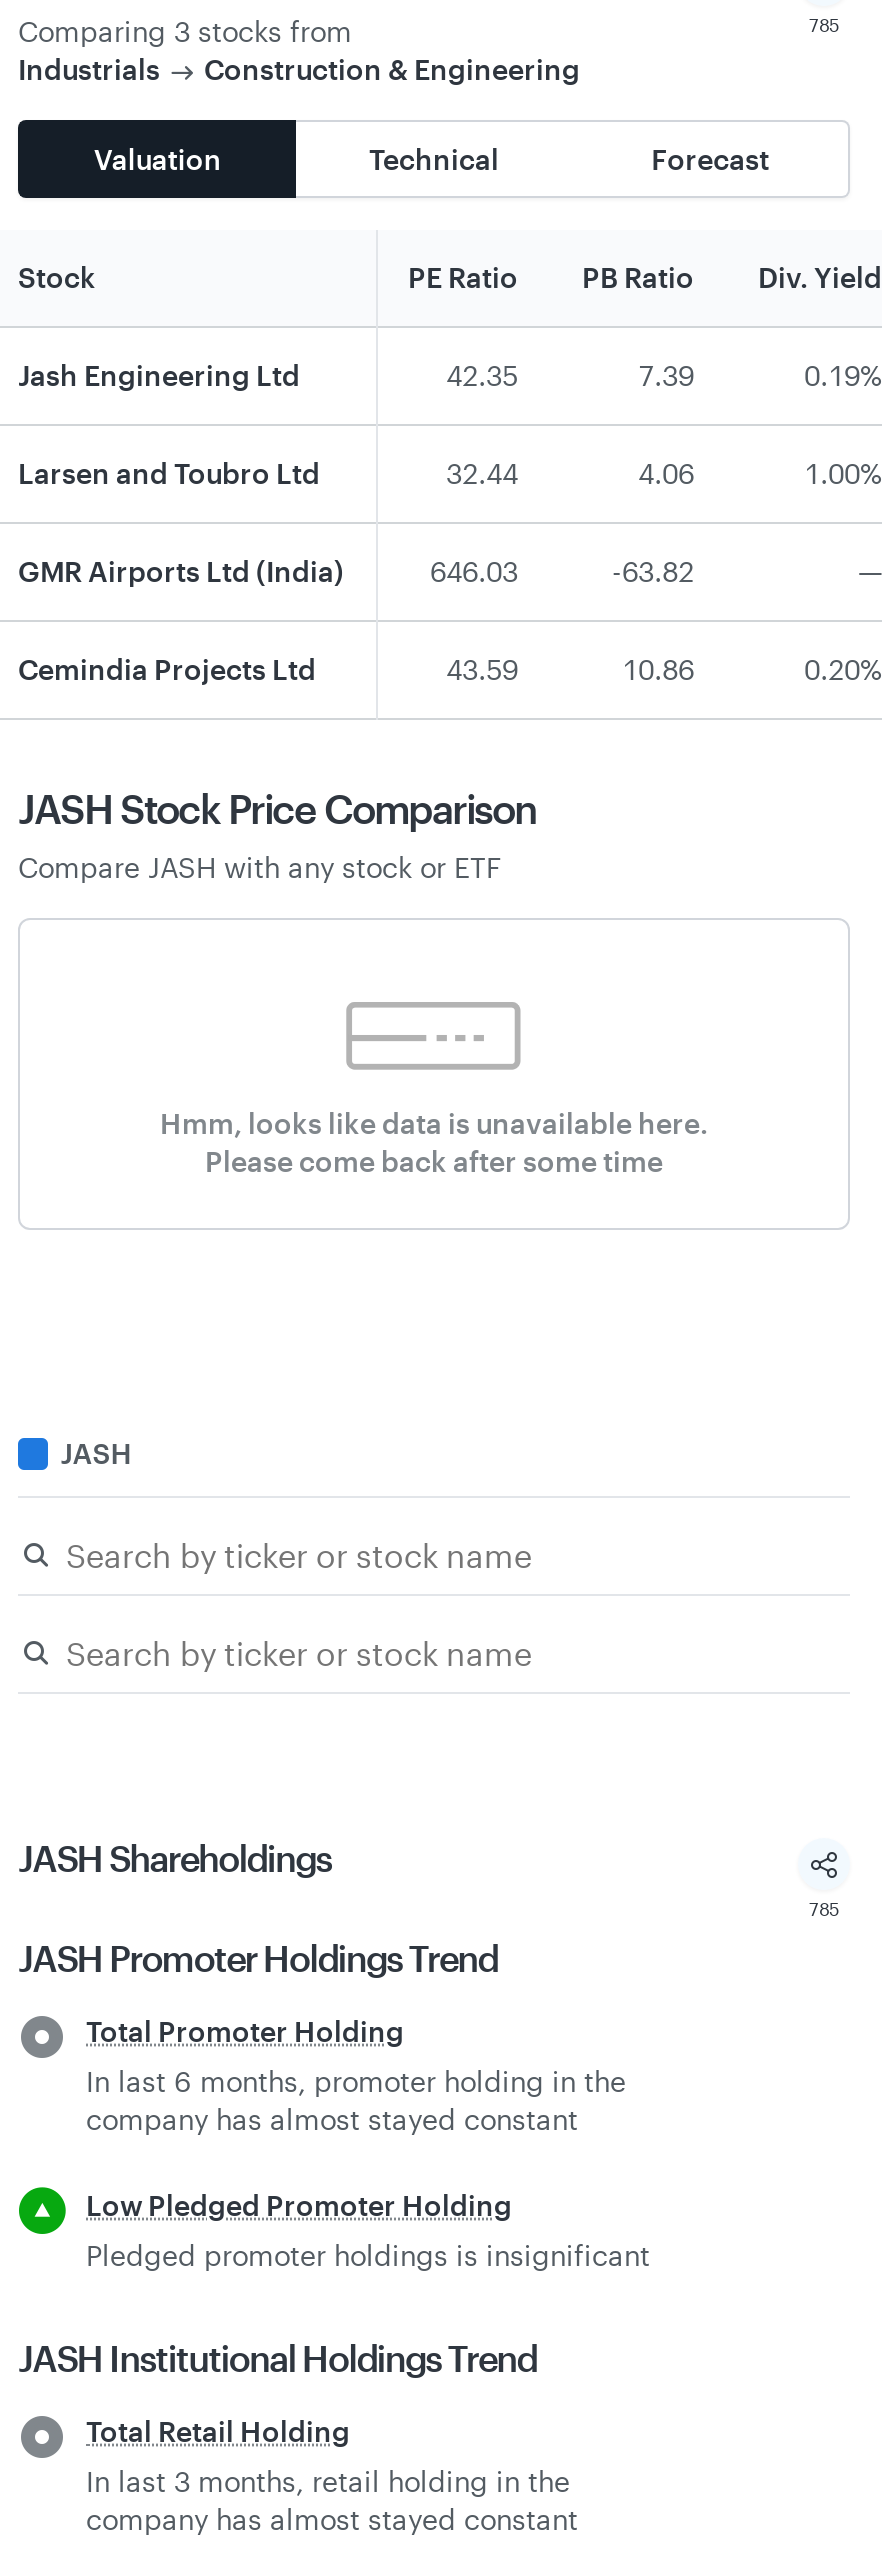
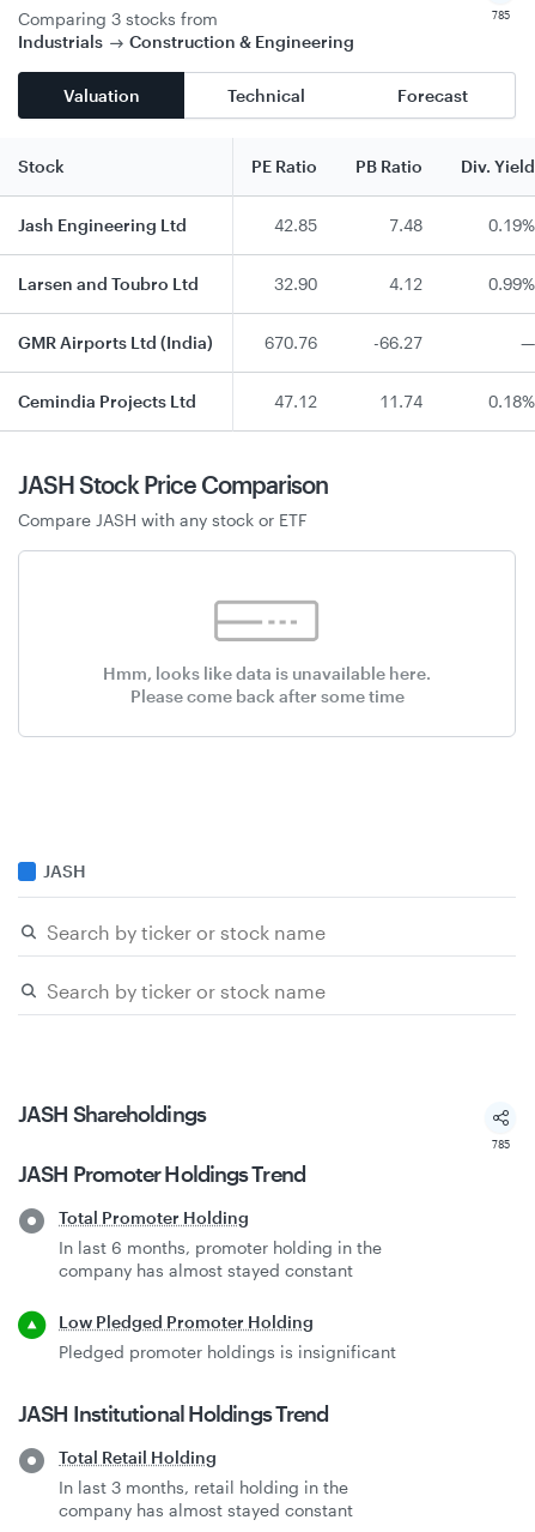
- 42.35
+ 42.85

- 7.39
+ 7.48

- 32.44
+ 32.90

- 4.06
+ 4.12

- 1.00%
+ 0.99%

- 646.03
+ 670.76

- -63.82
+ -66.27

- 43.59
+ 47.12

- 10.86
+ 11.74

- 0.20%
+ 0.18%
